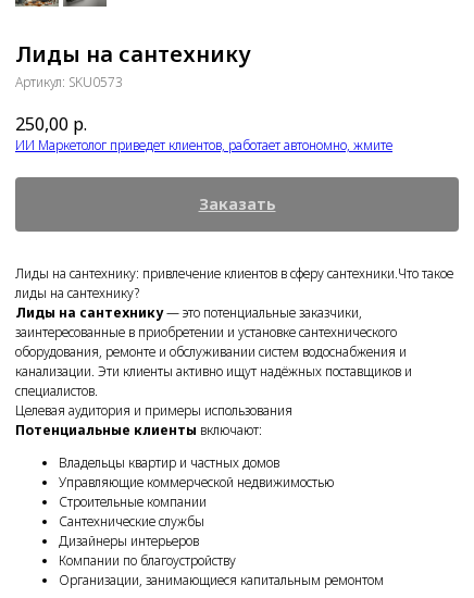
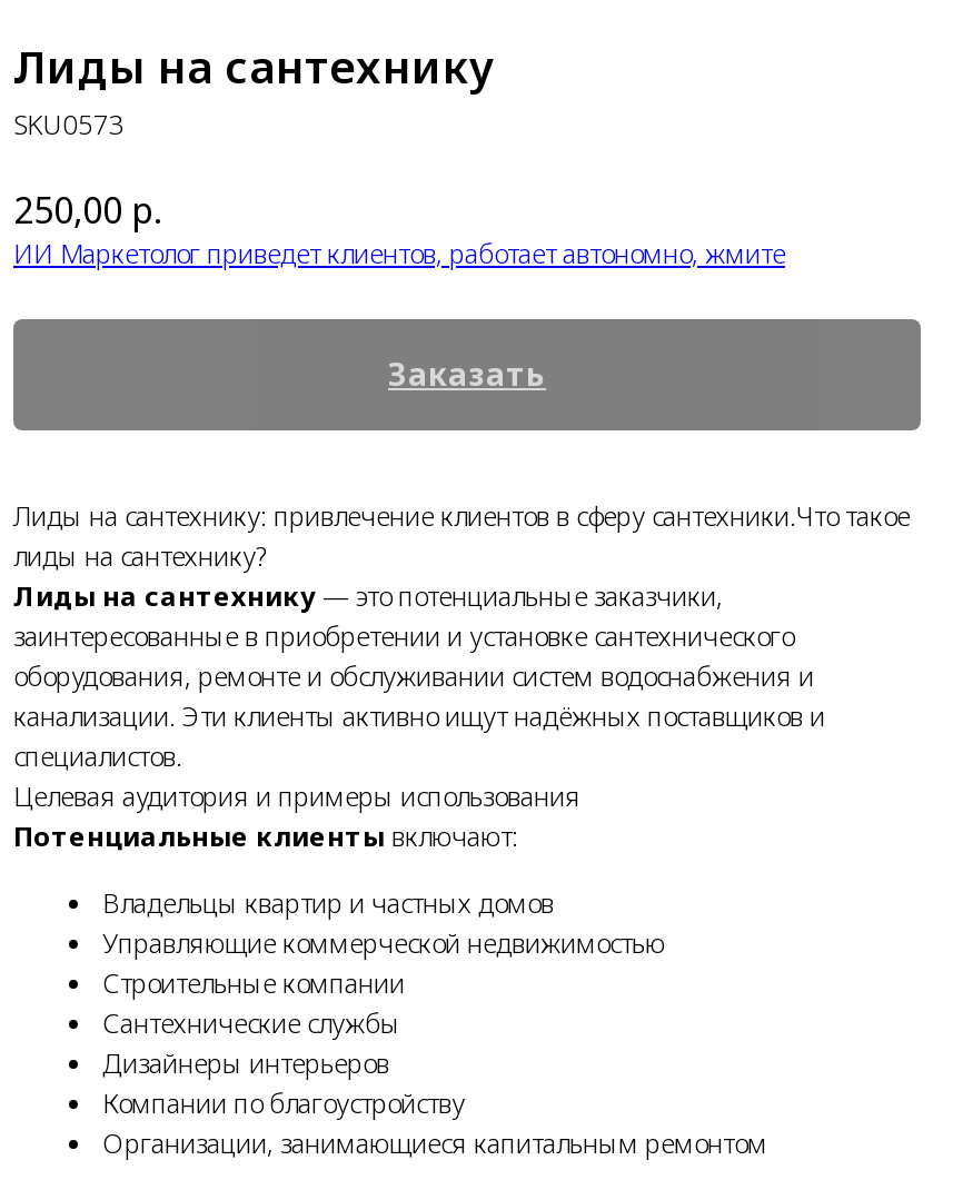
- Артикул: SKU0573
+ SKU0573
